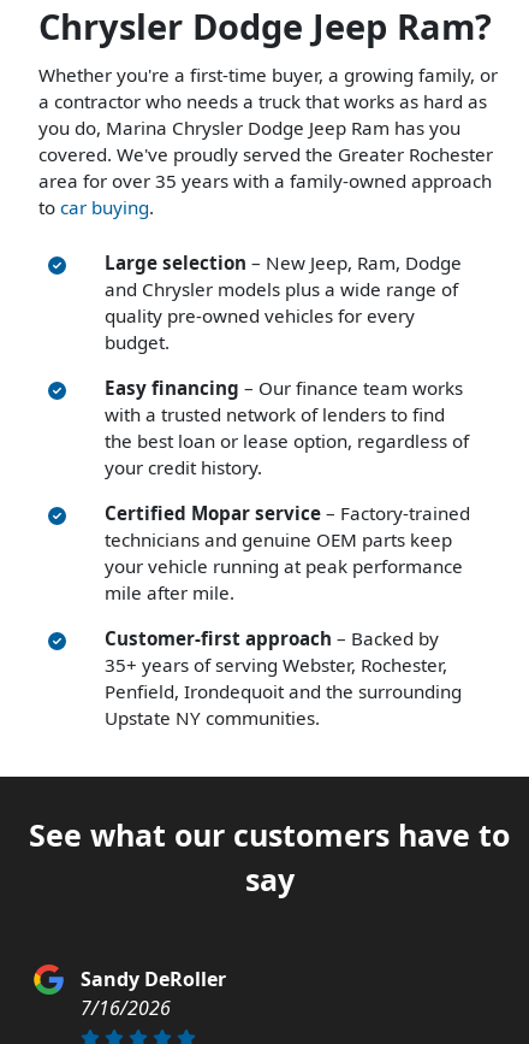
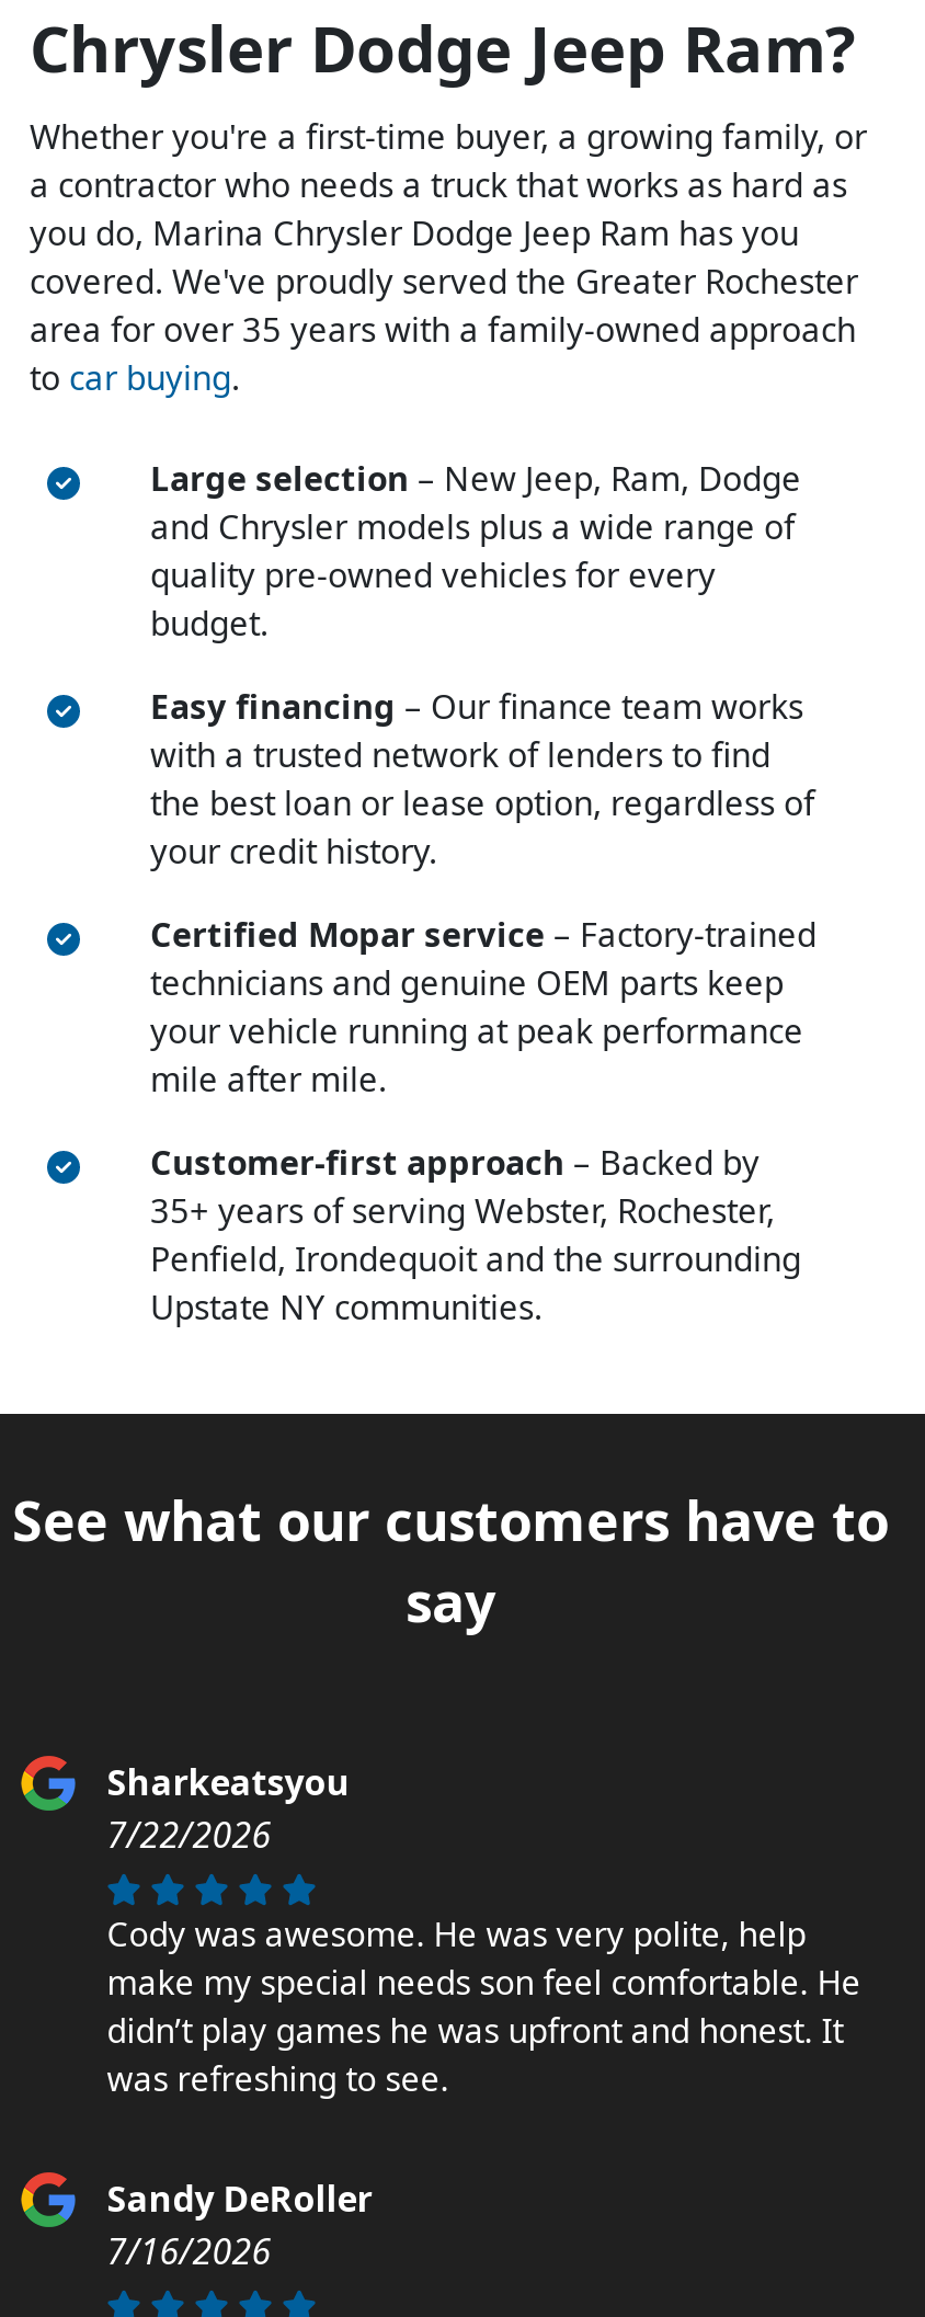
+ Sharkeatsyou
+ 7/22/2026
+ Cody was awesome. He was very polite, help
+ make my special needs son feel comfortable. He
+ didn’t play games he was upfront and honest. It
+ was refreshing to see.
